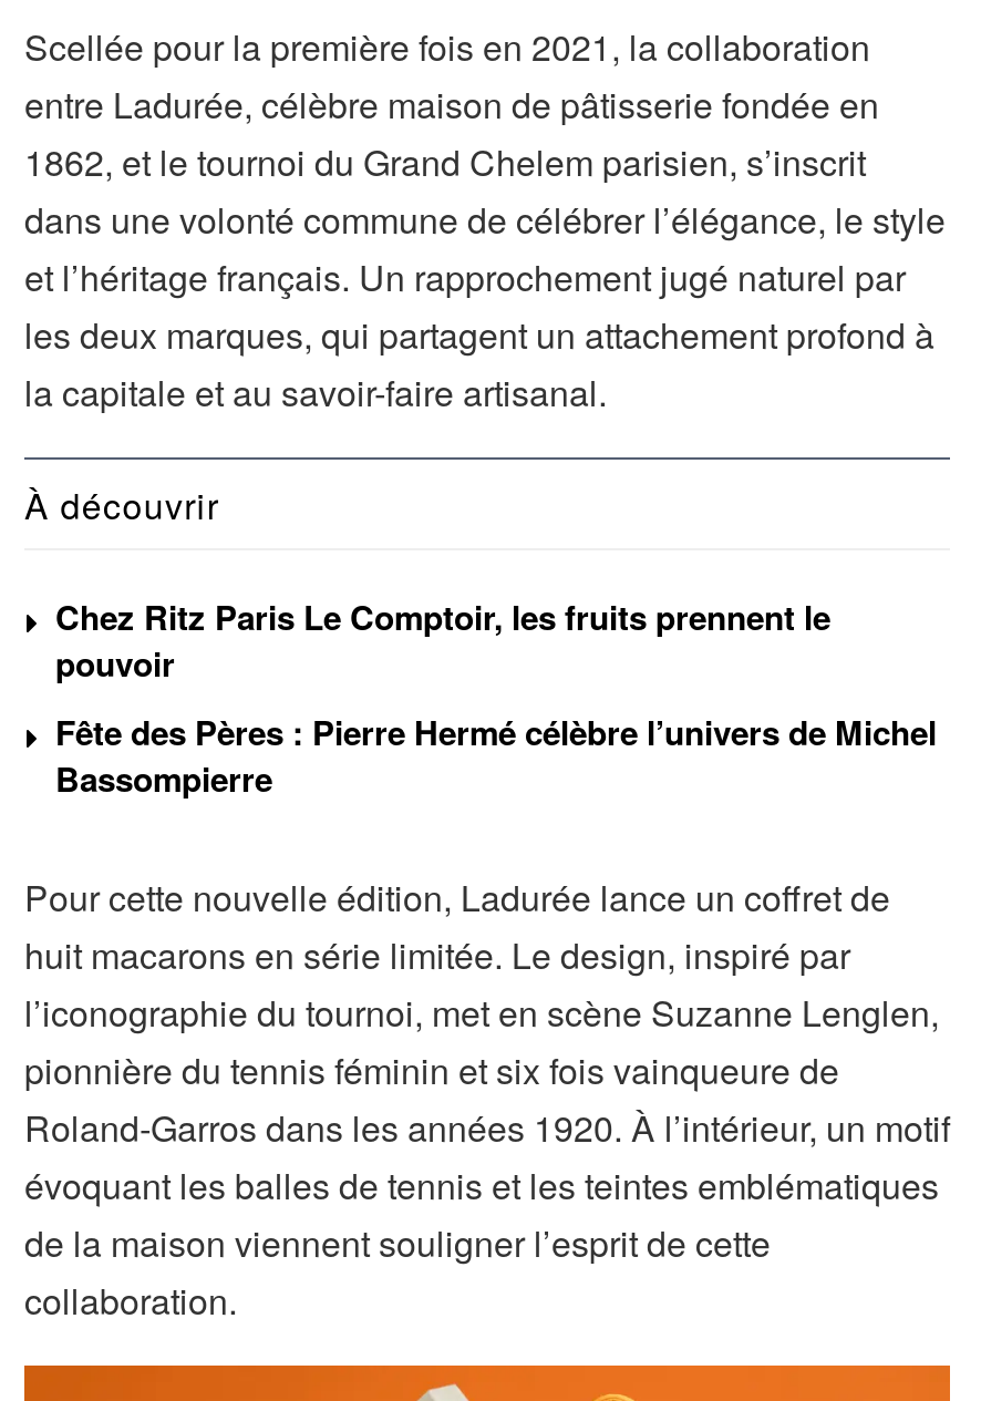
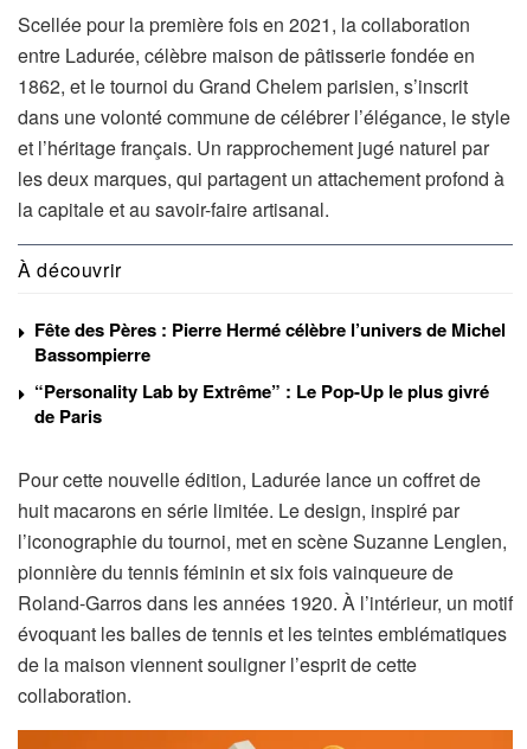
- Chez Ritz Paris Le Comptoir, les fruits prennent le
- pouvoir

moved up: Fête des Pères : Pierre Hermé célèbre l’univers de Michel | Bassompierre

+ “Personality Lab by Extrême” : Le Pop-Up le plus givré
+ de Paris
